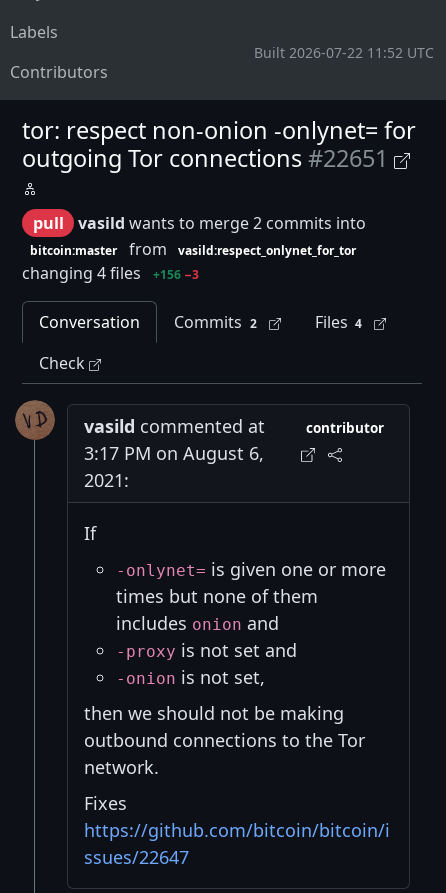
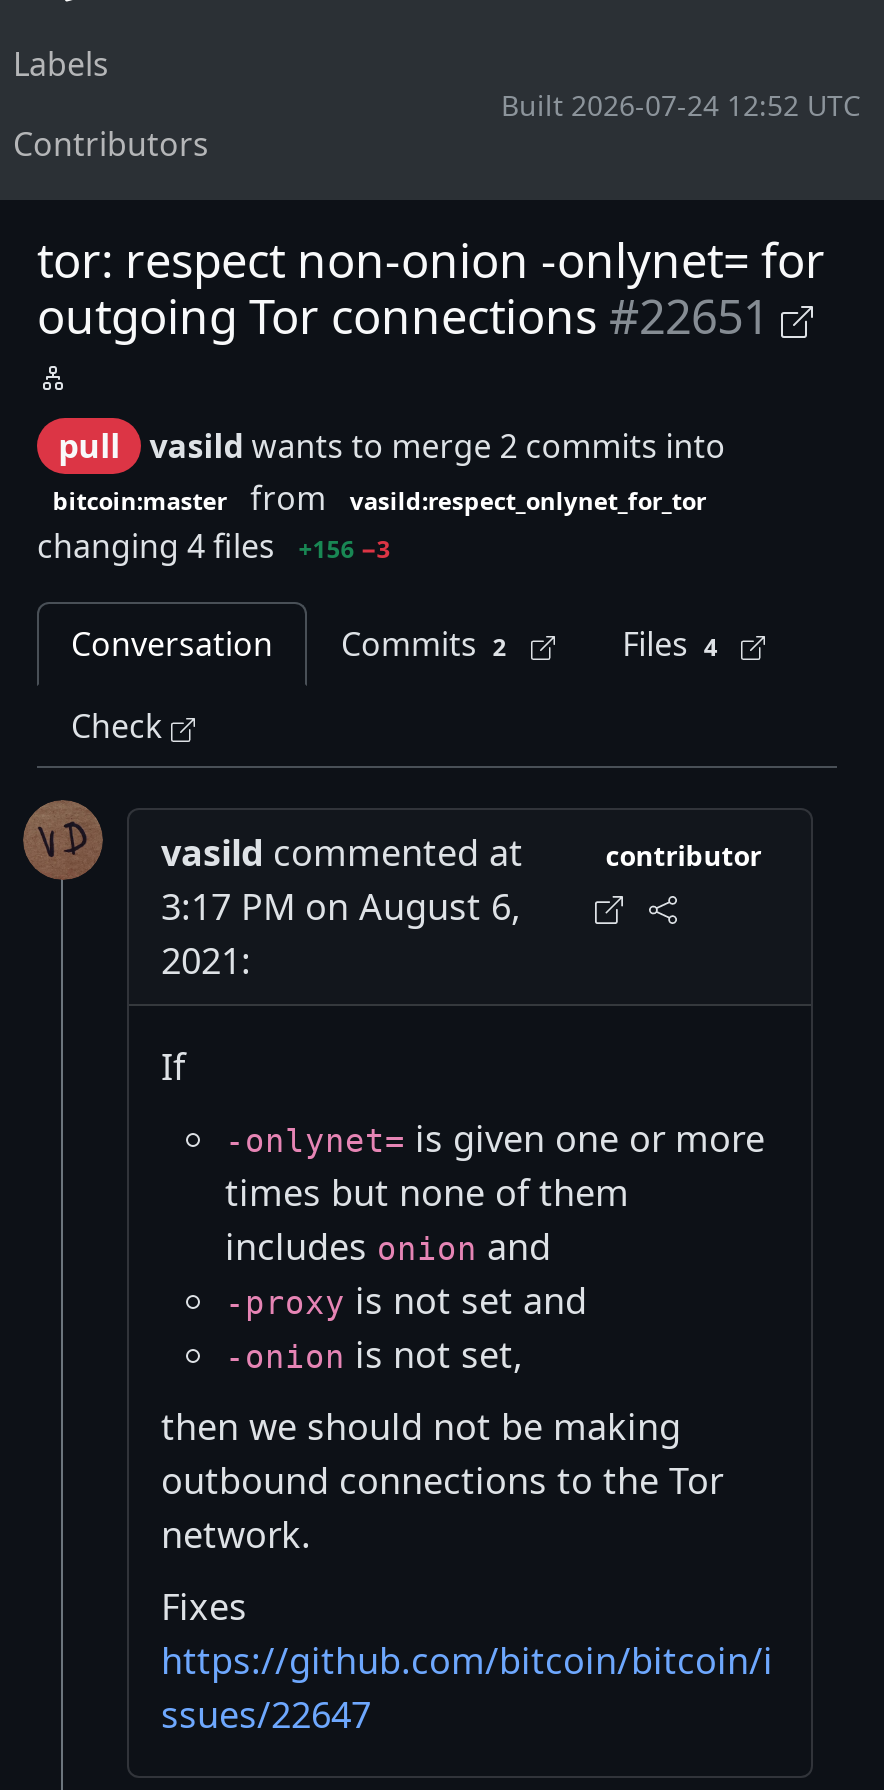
- Built 2026-07-22 11:52 UTC
+ Built 2026-07-24 12:52 UTC
